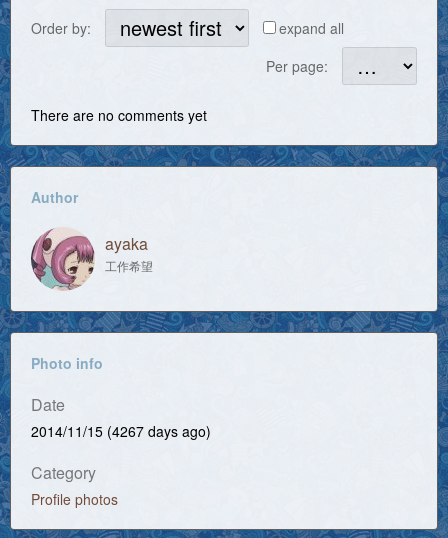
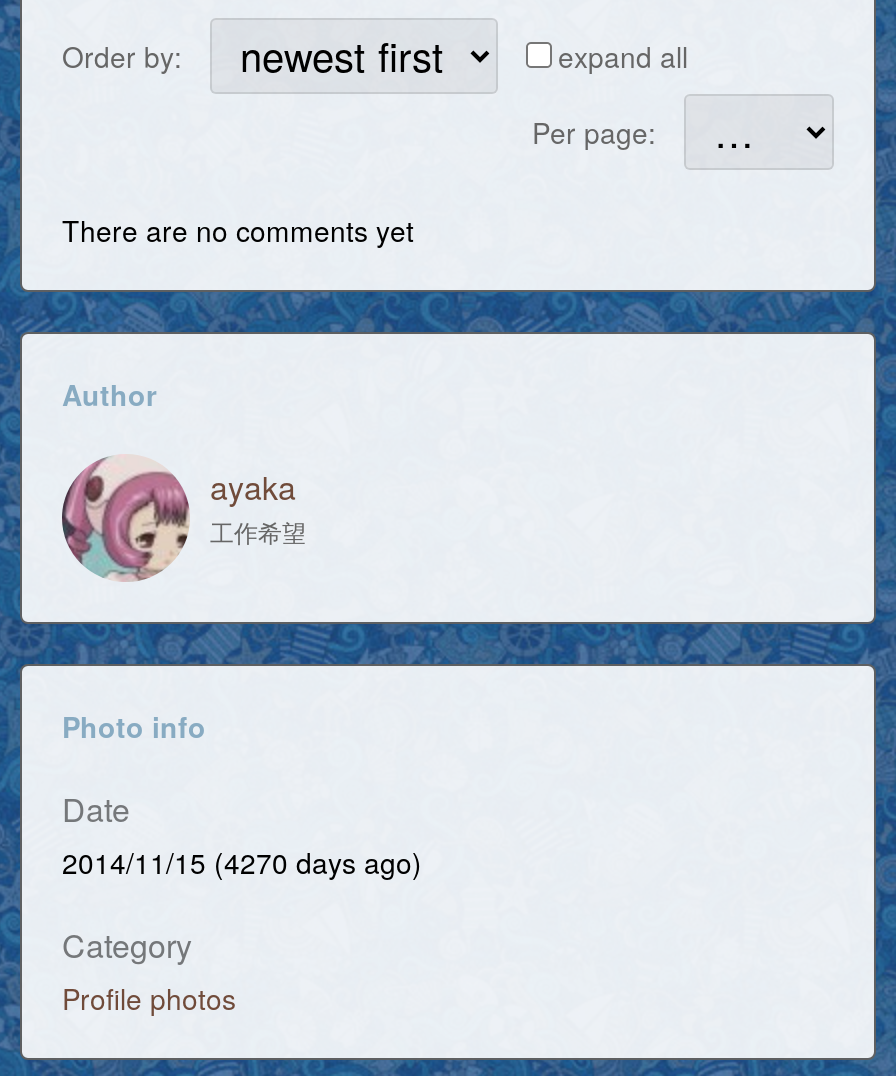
- 2014/11/15 (4267 days ago)
+ 2014/11/15 (4270 days ago)
